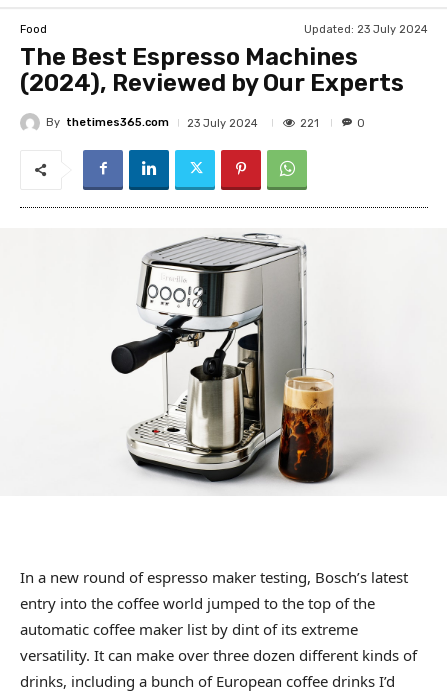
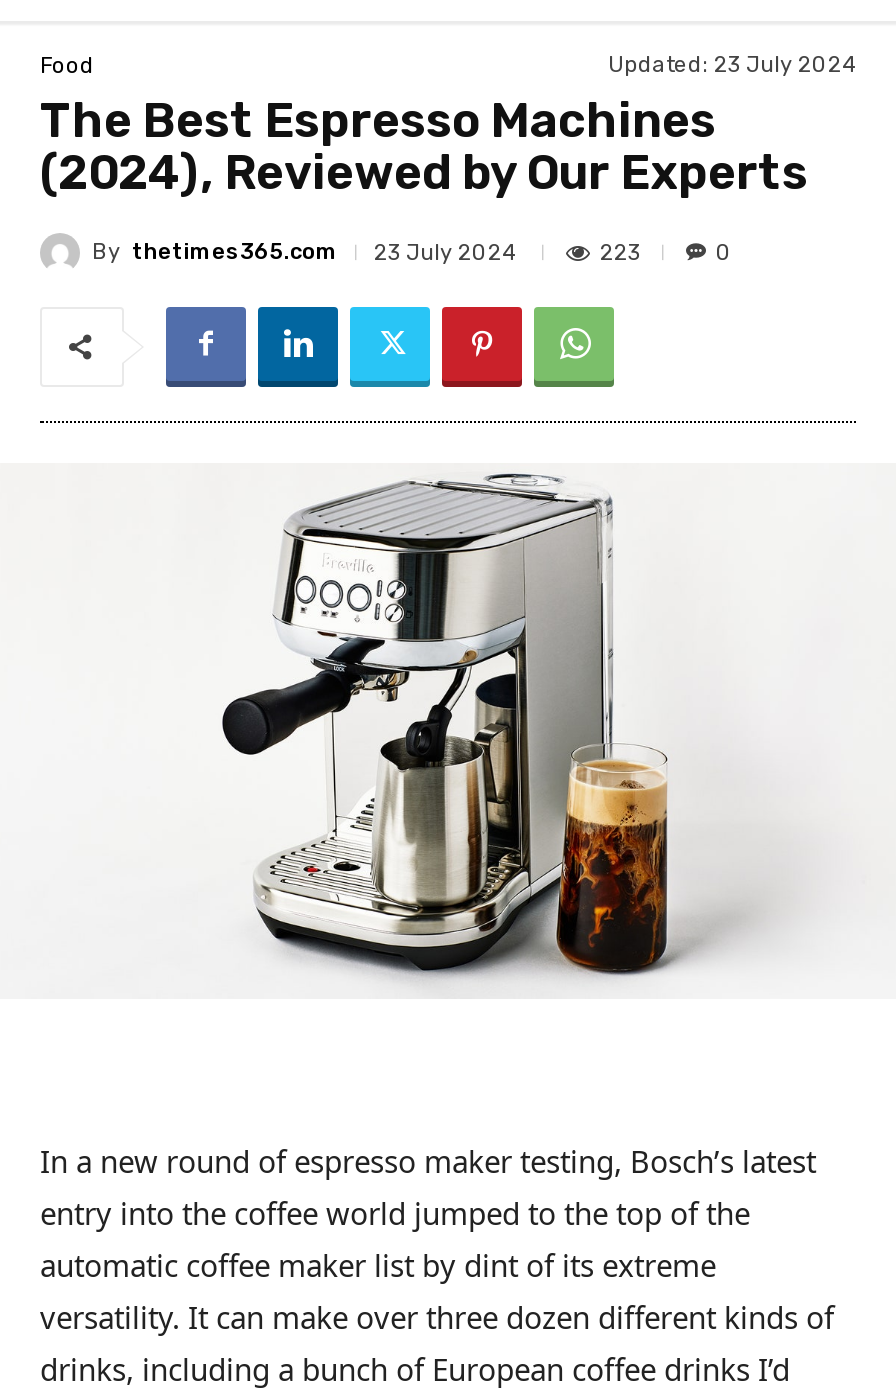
- 221
+ 223
